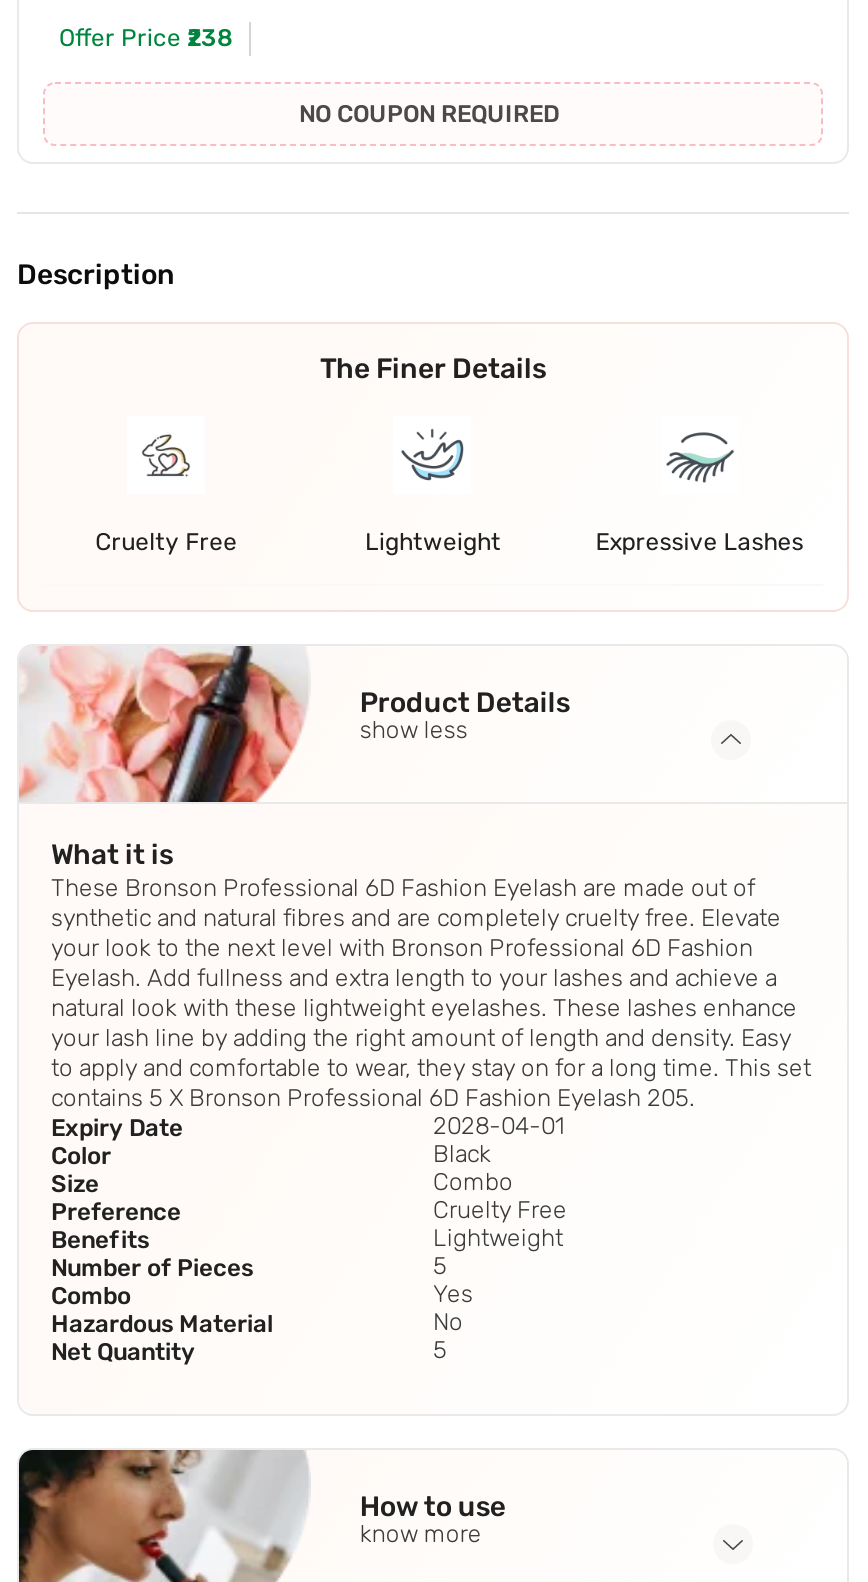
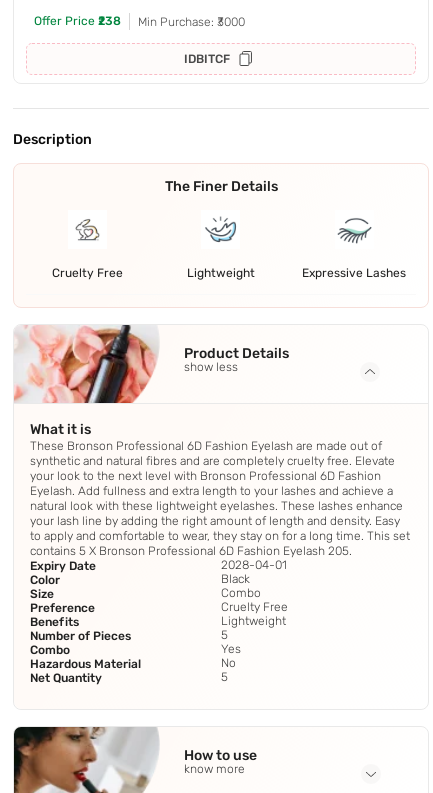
- NO COUPON REQUIRED
+ Min Purchase: ₹3000
+ IDBITCF
